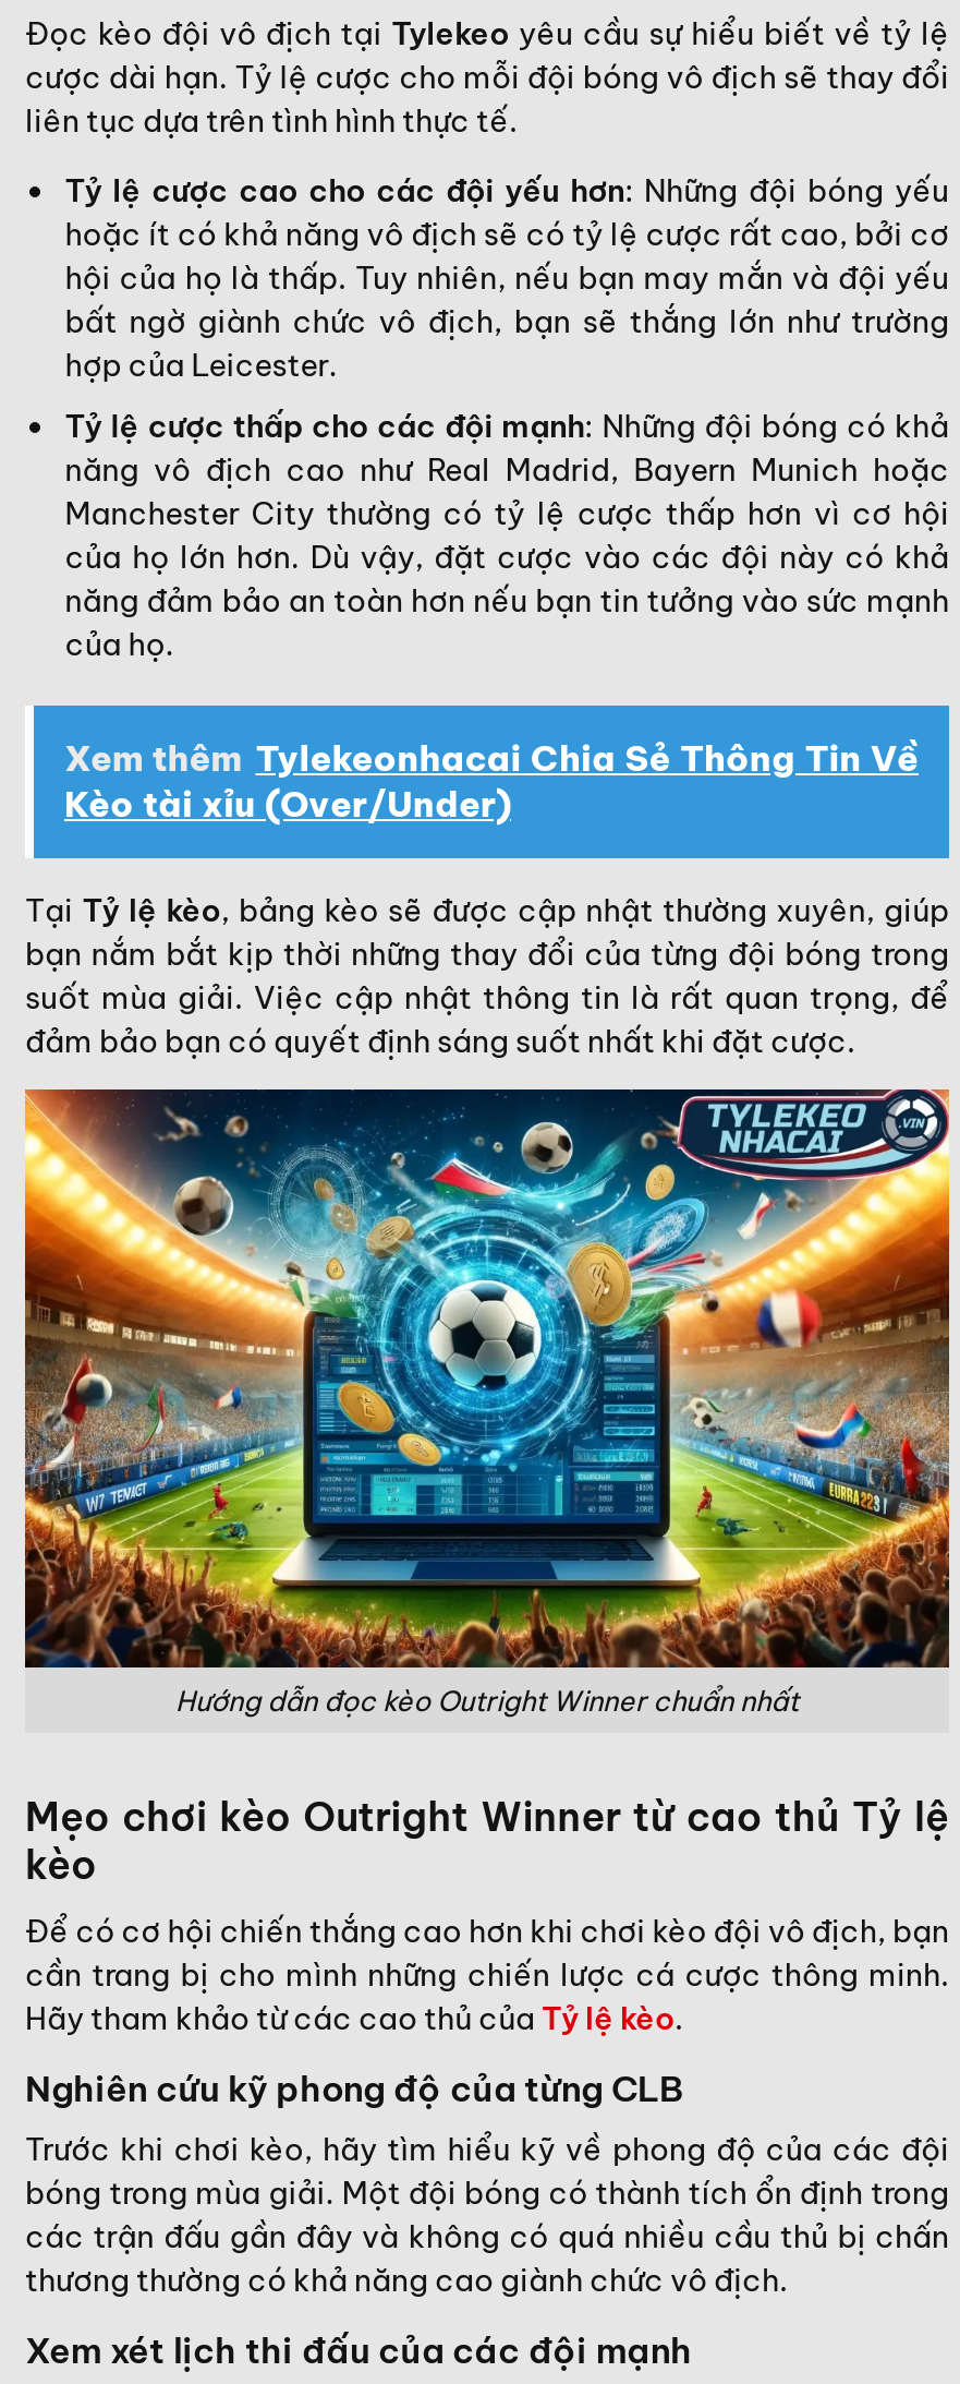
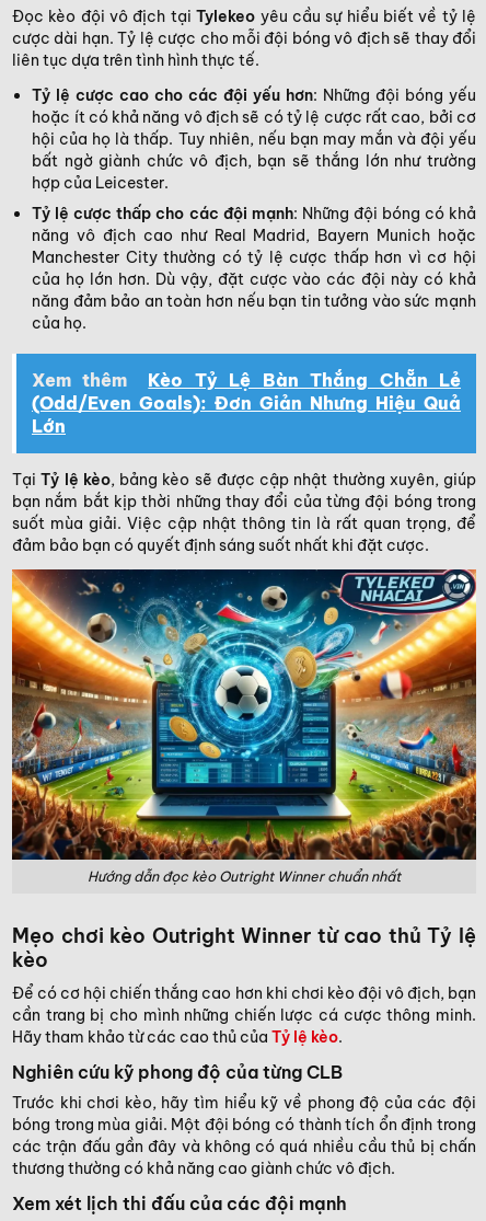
- Xem thêm Tylekeonhacai Chia Sẻ Thông Tin Về
- Kèo tài xỉu (Over/Under)
+ Xem thêm
+ Kèo Tỷ Lệ Bàn Thắng Chẵn Lẻ
+ (Odd/Even Goals): Đơn Giản Nhưng Hiệu Quả
+ Lớn
